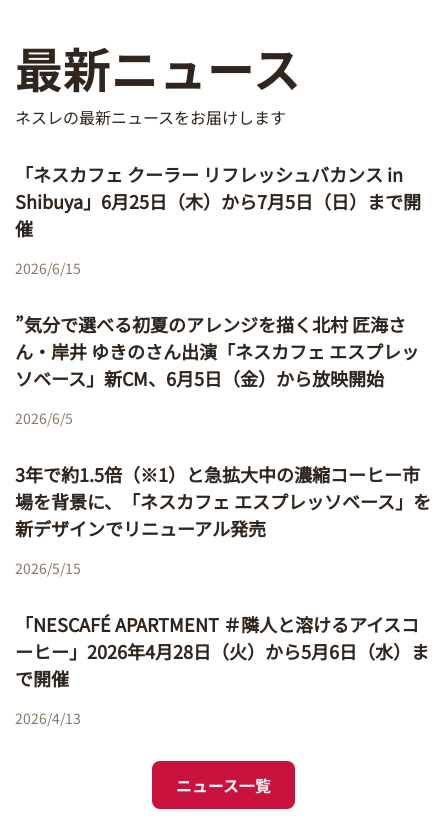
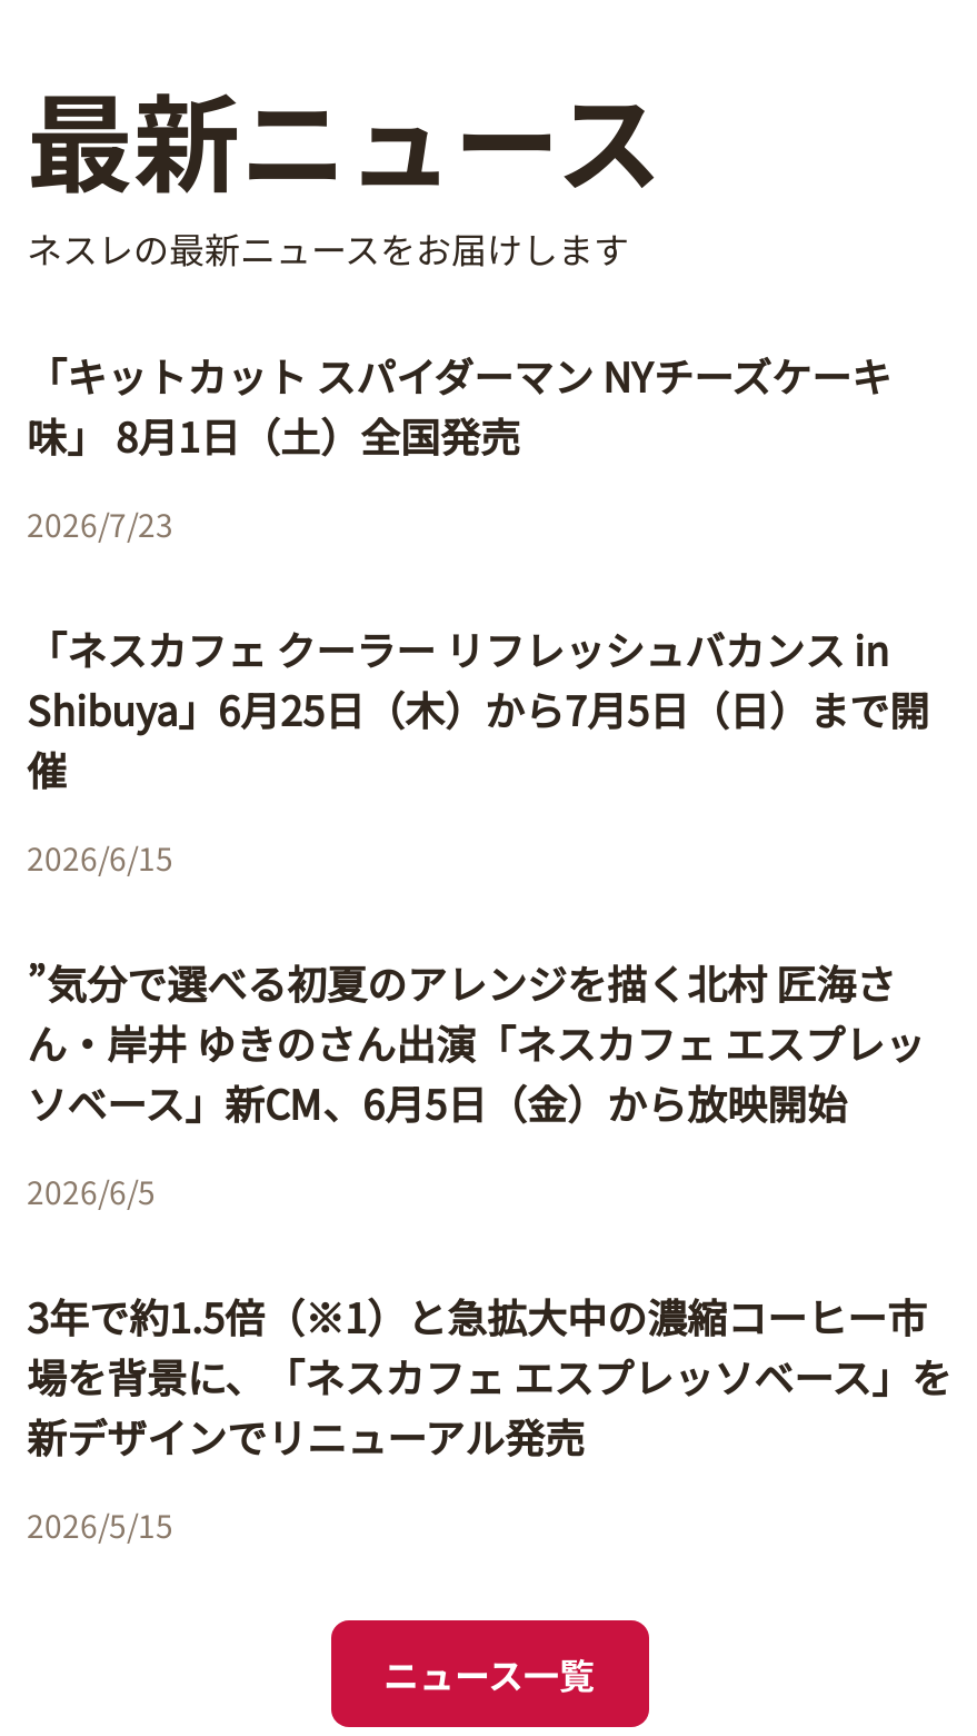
+ 「キットカット スパイダーマン NYチーズケーキ
+ 味」 8月1日（土）全国発売
+ 2026/7/23

moved down: 「ネスカフェ クーラー リフレッシュバカンス in | Shibuya」6月25日（木）から7月5日（日）まで開 | 催 | ... | 新デザインでリニューアル発売 | 2026/5/15

- 「NESCAFÉ APARTMENT ＃隣人と溶けるアイスコ
- ーヒー」2026年4月28日（火）から5月6日（水）ま
- で開催
- 2026/4/13
